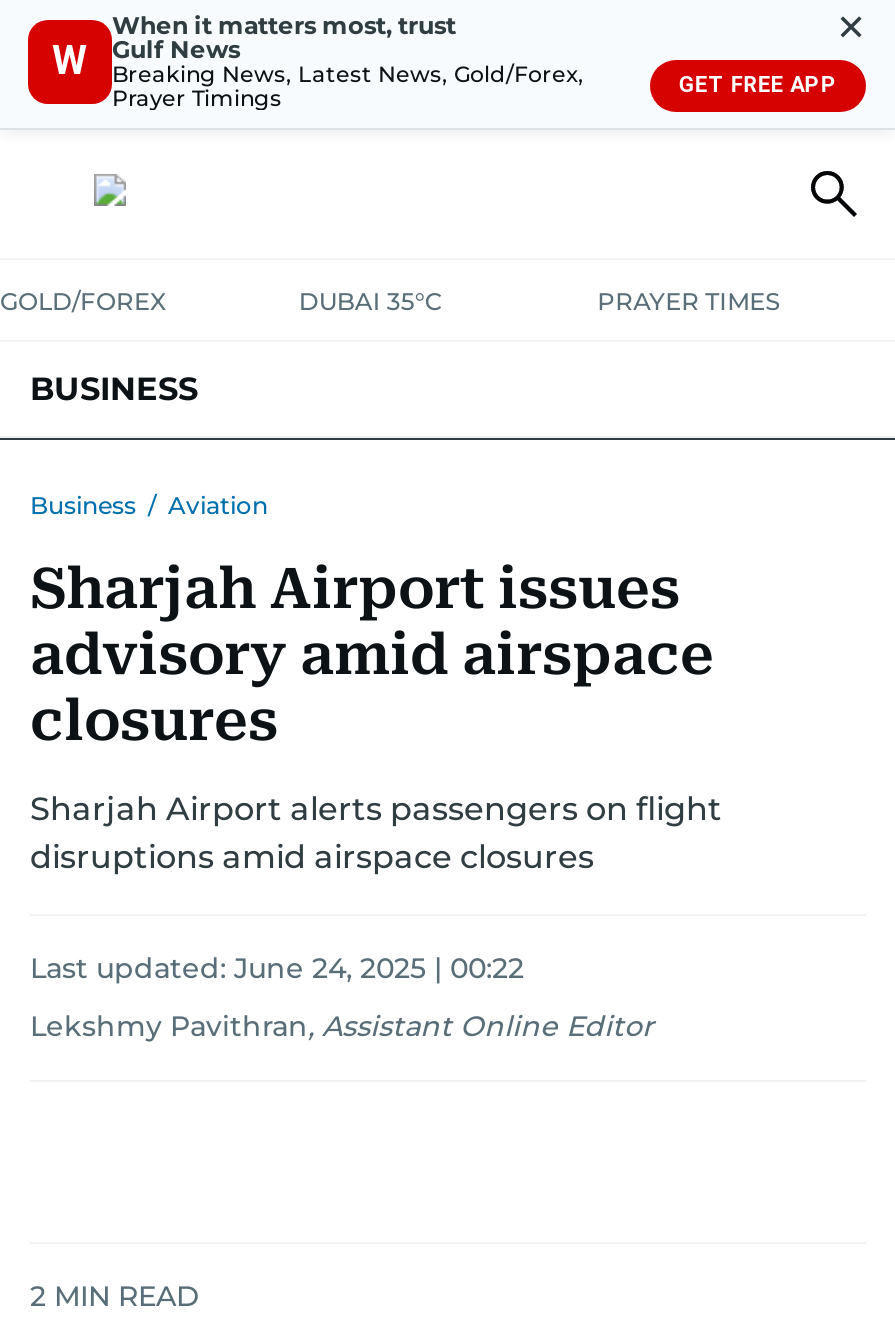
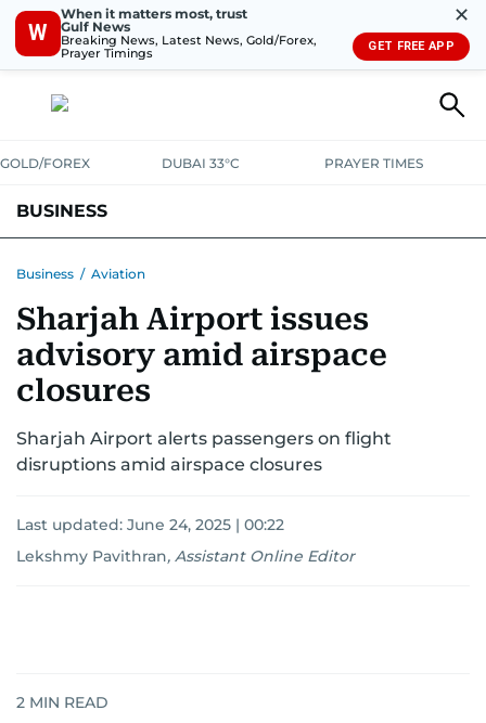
- DUBAI 35°C
+ DUBAI 33°C
